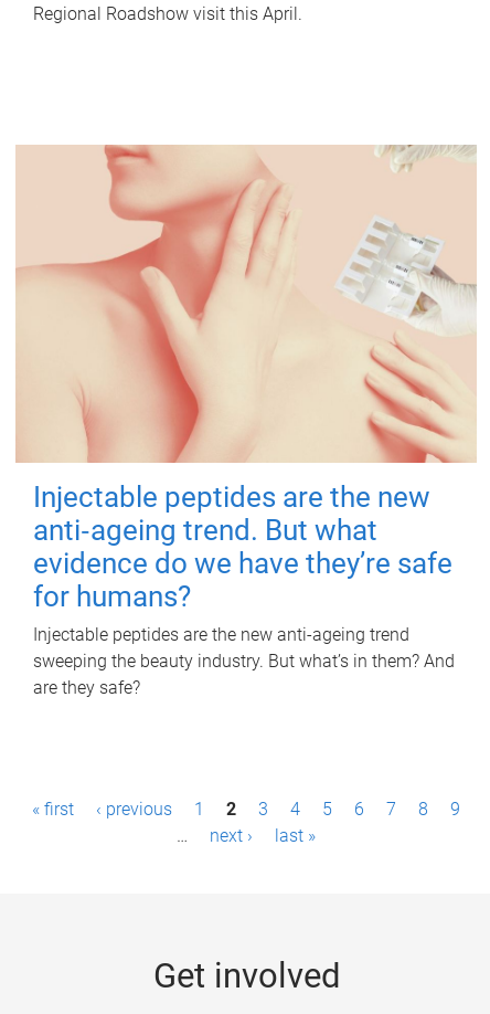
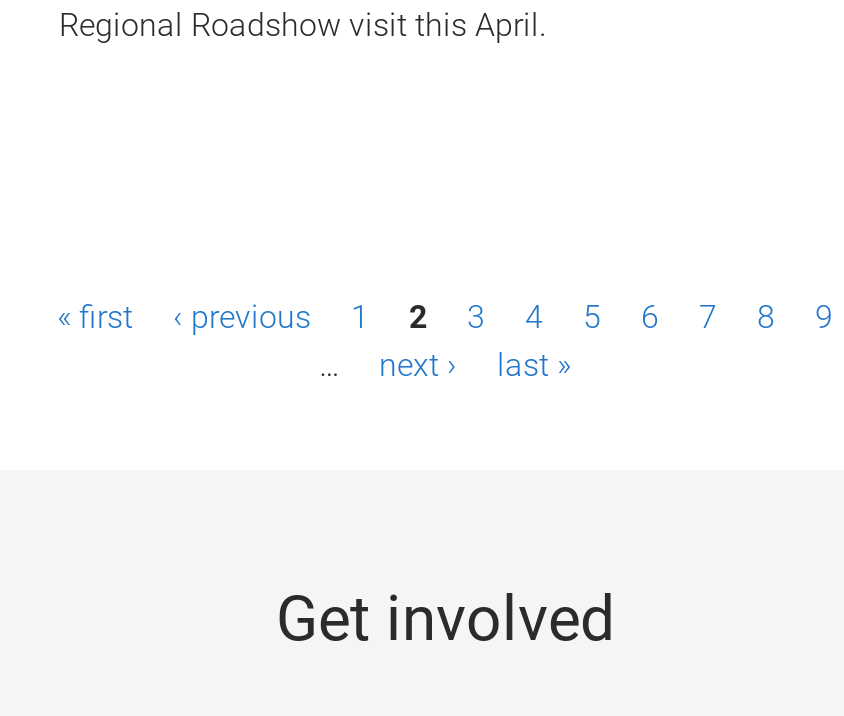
- [image]
- Injectable peptides are the new
- anti‑ageing trend. But what
- evidence do we have they’re safe
- for humans?
- Injectable peptides are the new anti-ageing trend
- sweeping the beauty industry. But what’s in them? And
- are they safe?
